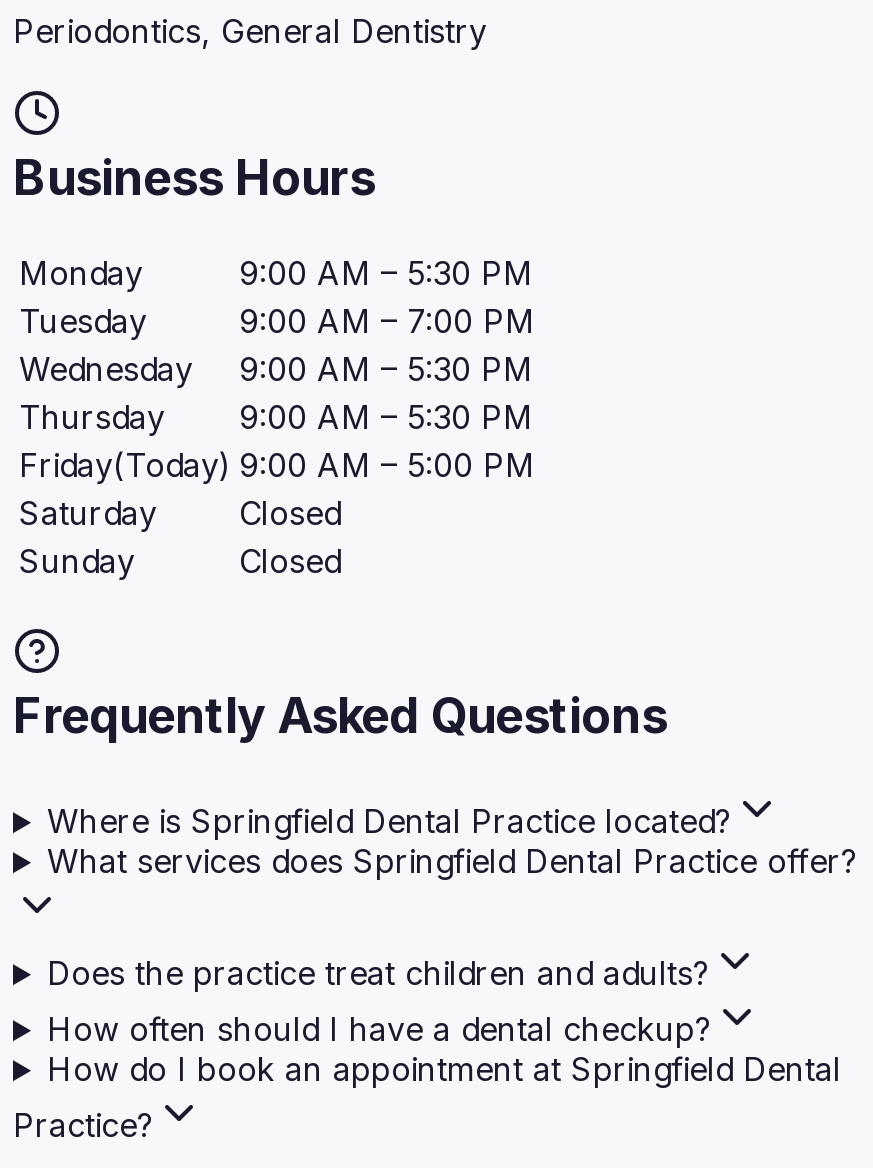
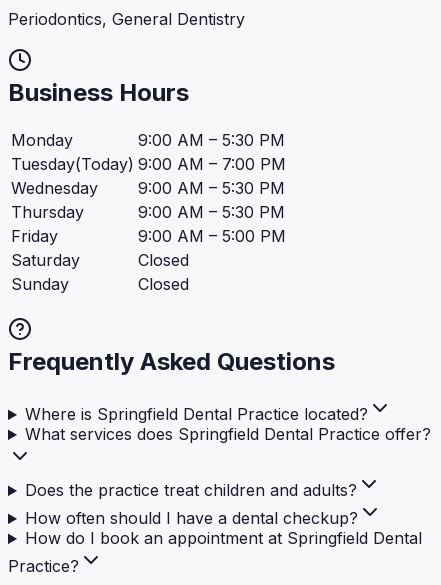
- Tuesday
- 9:00 AM – 7:00 PM
+ Tuesday(Today) 9:00 AM – 7:00 PM

- Friday(Today) 9:00 AM – 5:00 PM
+ Friday
+ 9:00 AM – 5:00 PM
